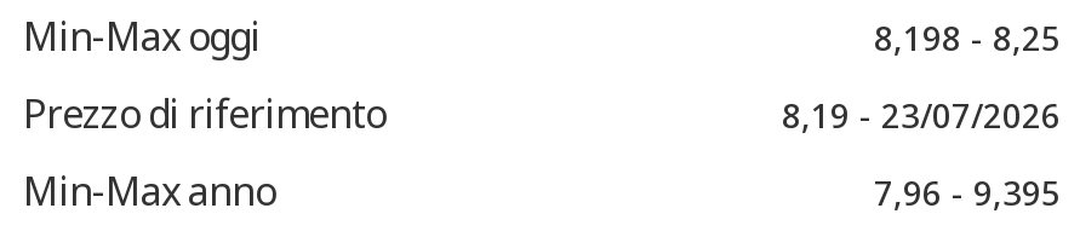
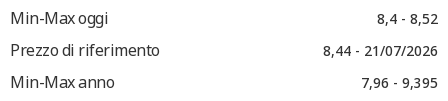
- 8,198 - 8,25
+ 8,4 - 8,52

- 8,19 - 23/07/2026
+ 8,44 - 21/07/2026
